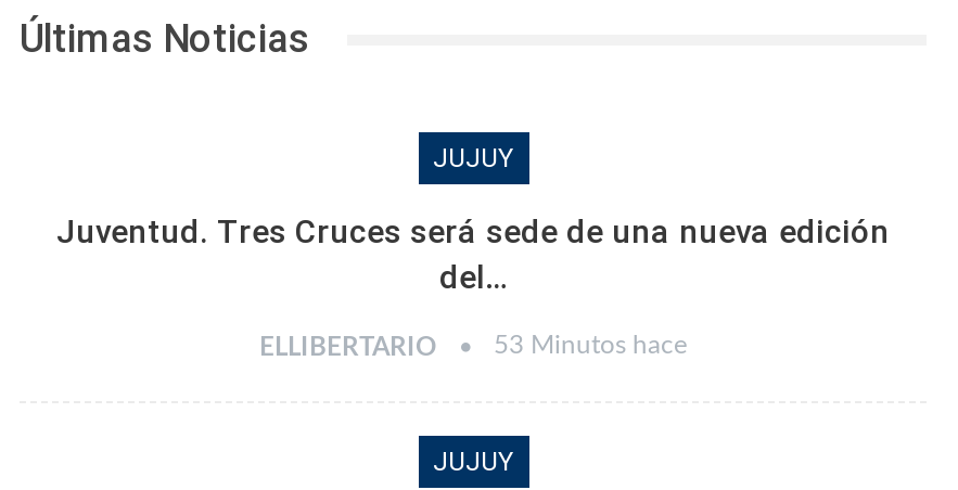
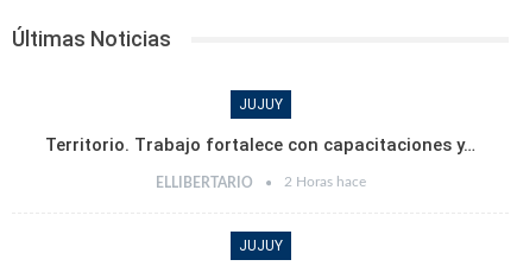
- Juventud. Tres Cruces será sede de una nueva edición
- del…
+ Territorio. Trabajo fortalece con capacitaciones y…

- ELLIBERTARIO 53 Minutos hace
+ ELLIBERTARIO 2 Horas hace
